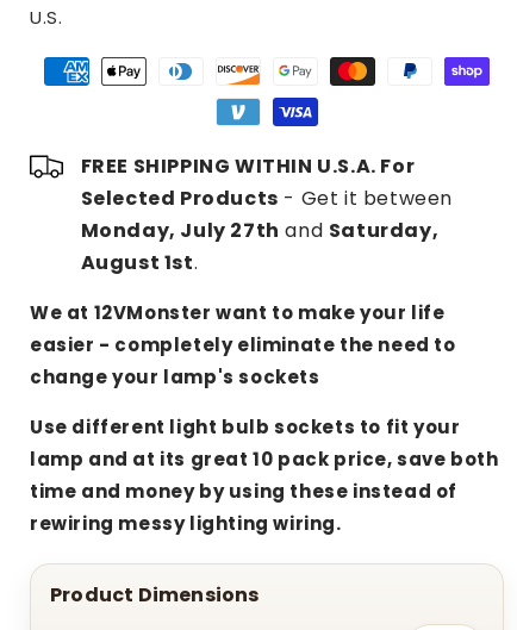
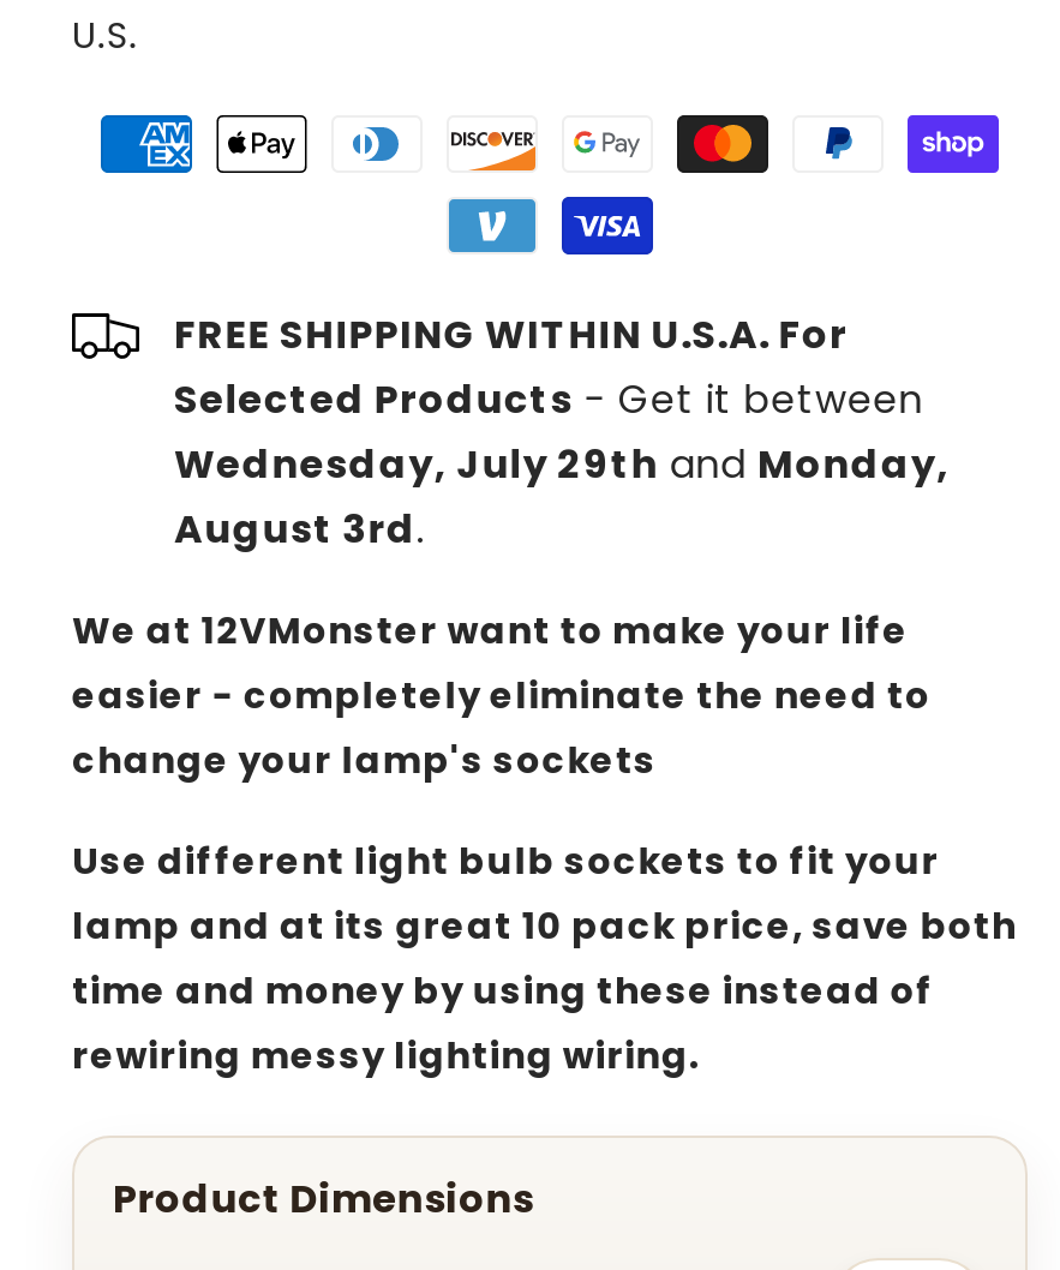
- Monday, July 27th and Saturday,
+ Wednesday, July 29th and Monday,

- August 1st.
+ August 3rd.
